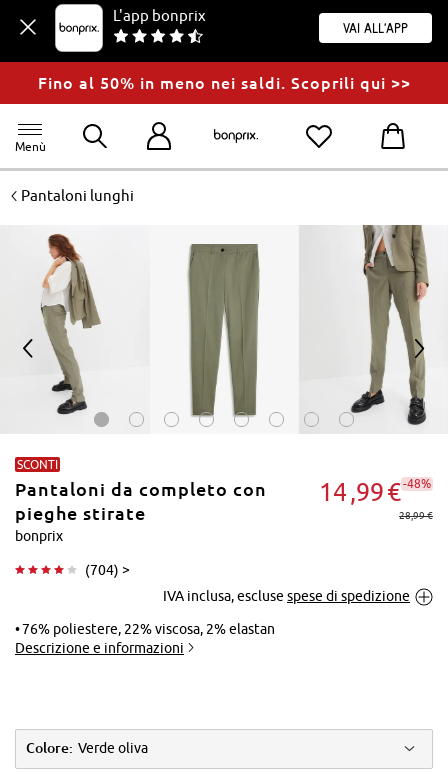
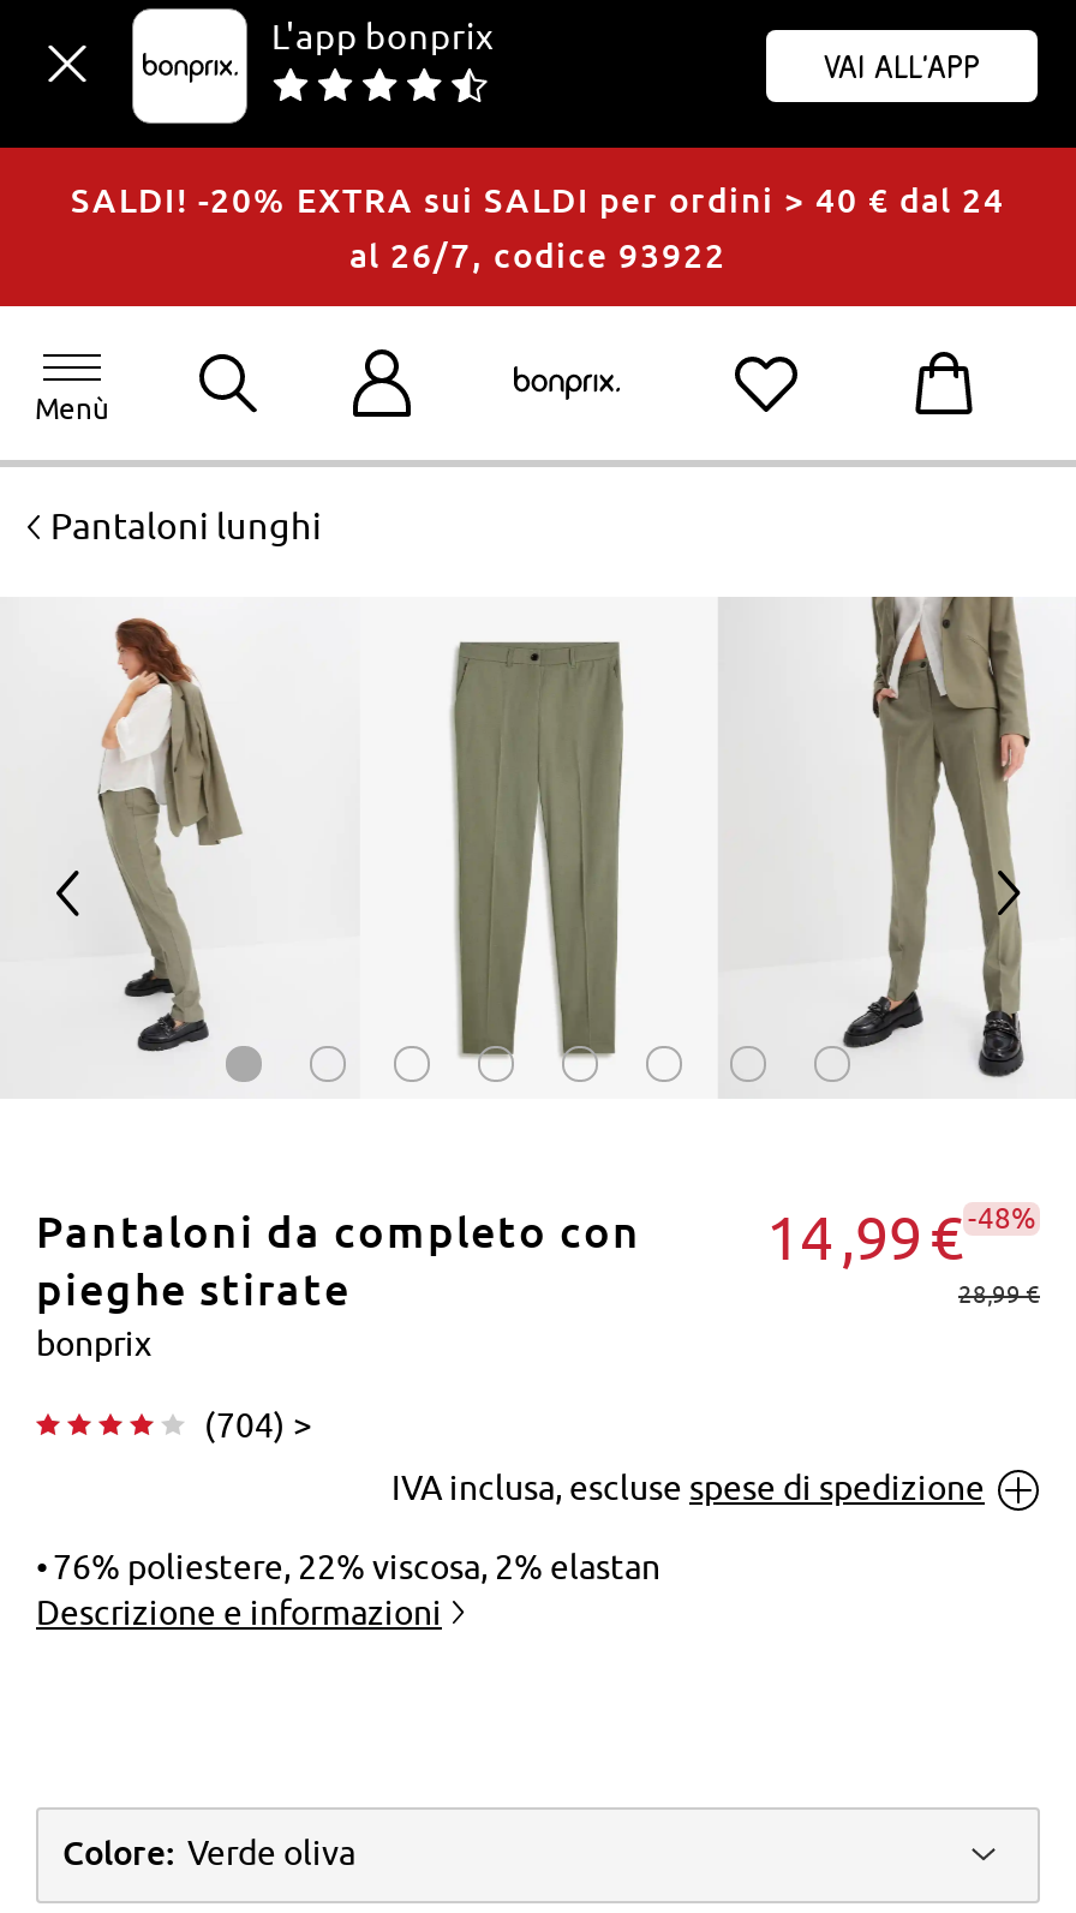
- Fino al 50% in meno nei saldi. Scoprili qui >>
+ SALDI! -20% EXTRA sui SALDI per ordini > 40 € dal 24
+ al 26/7, codice 93922

- SCONTI
